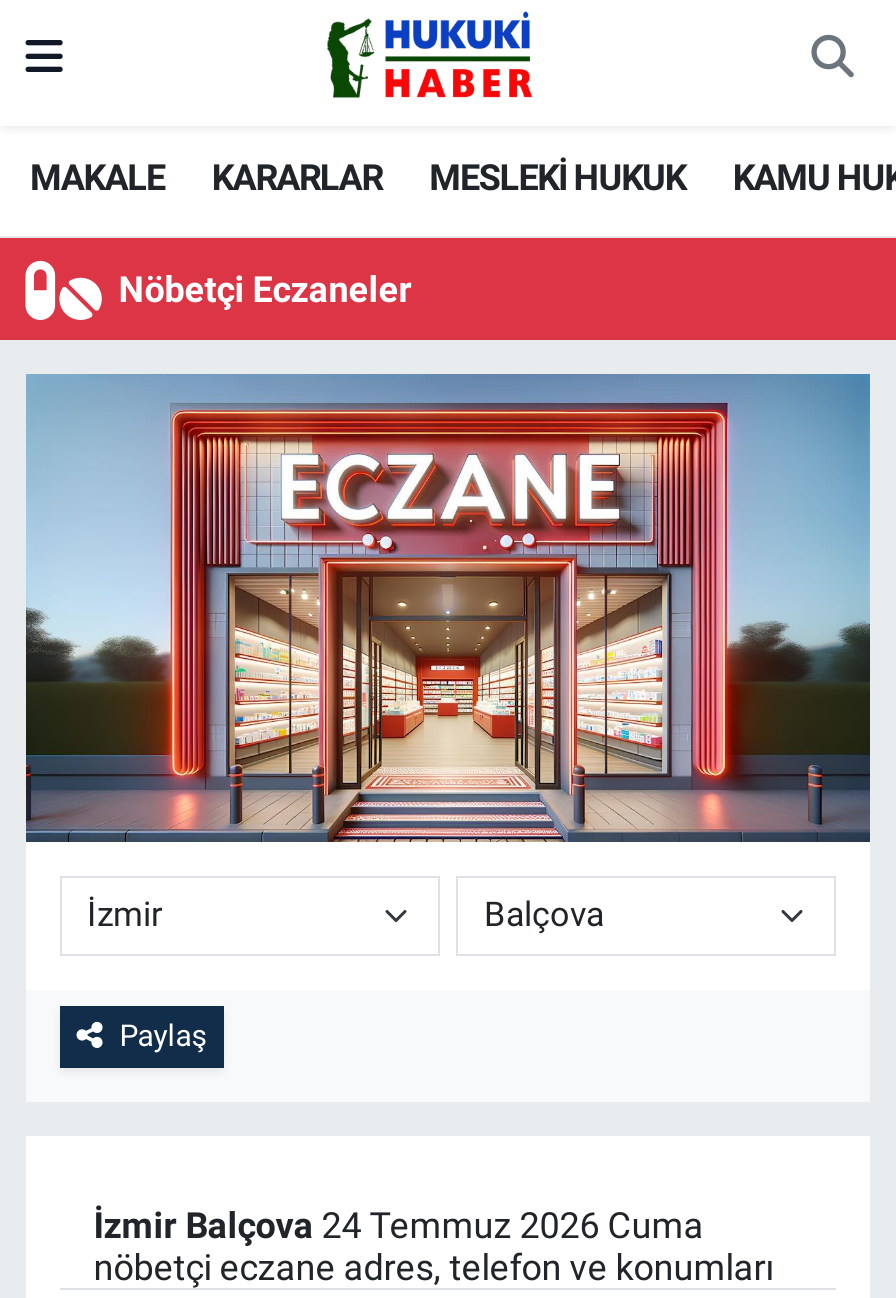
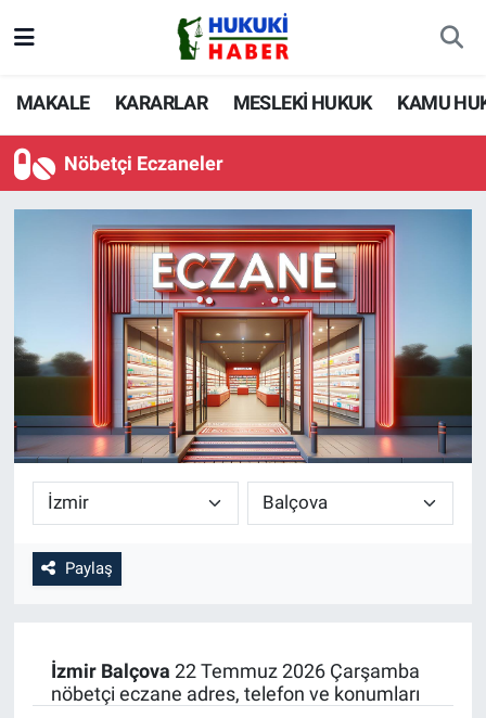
- İzmir Balçova 24 Temmuz 2026 Cuma
+ İzmir Balçova 22 Temmuz 2026 Çarşamba
